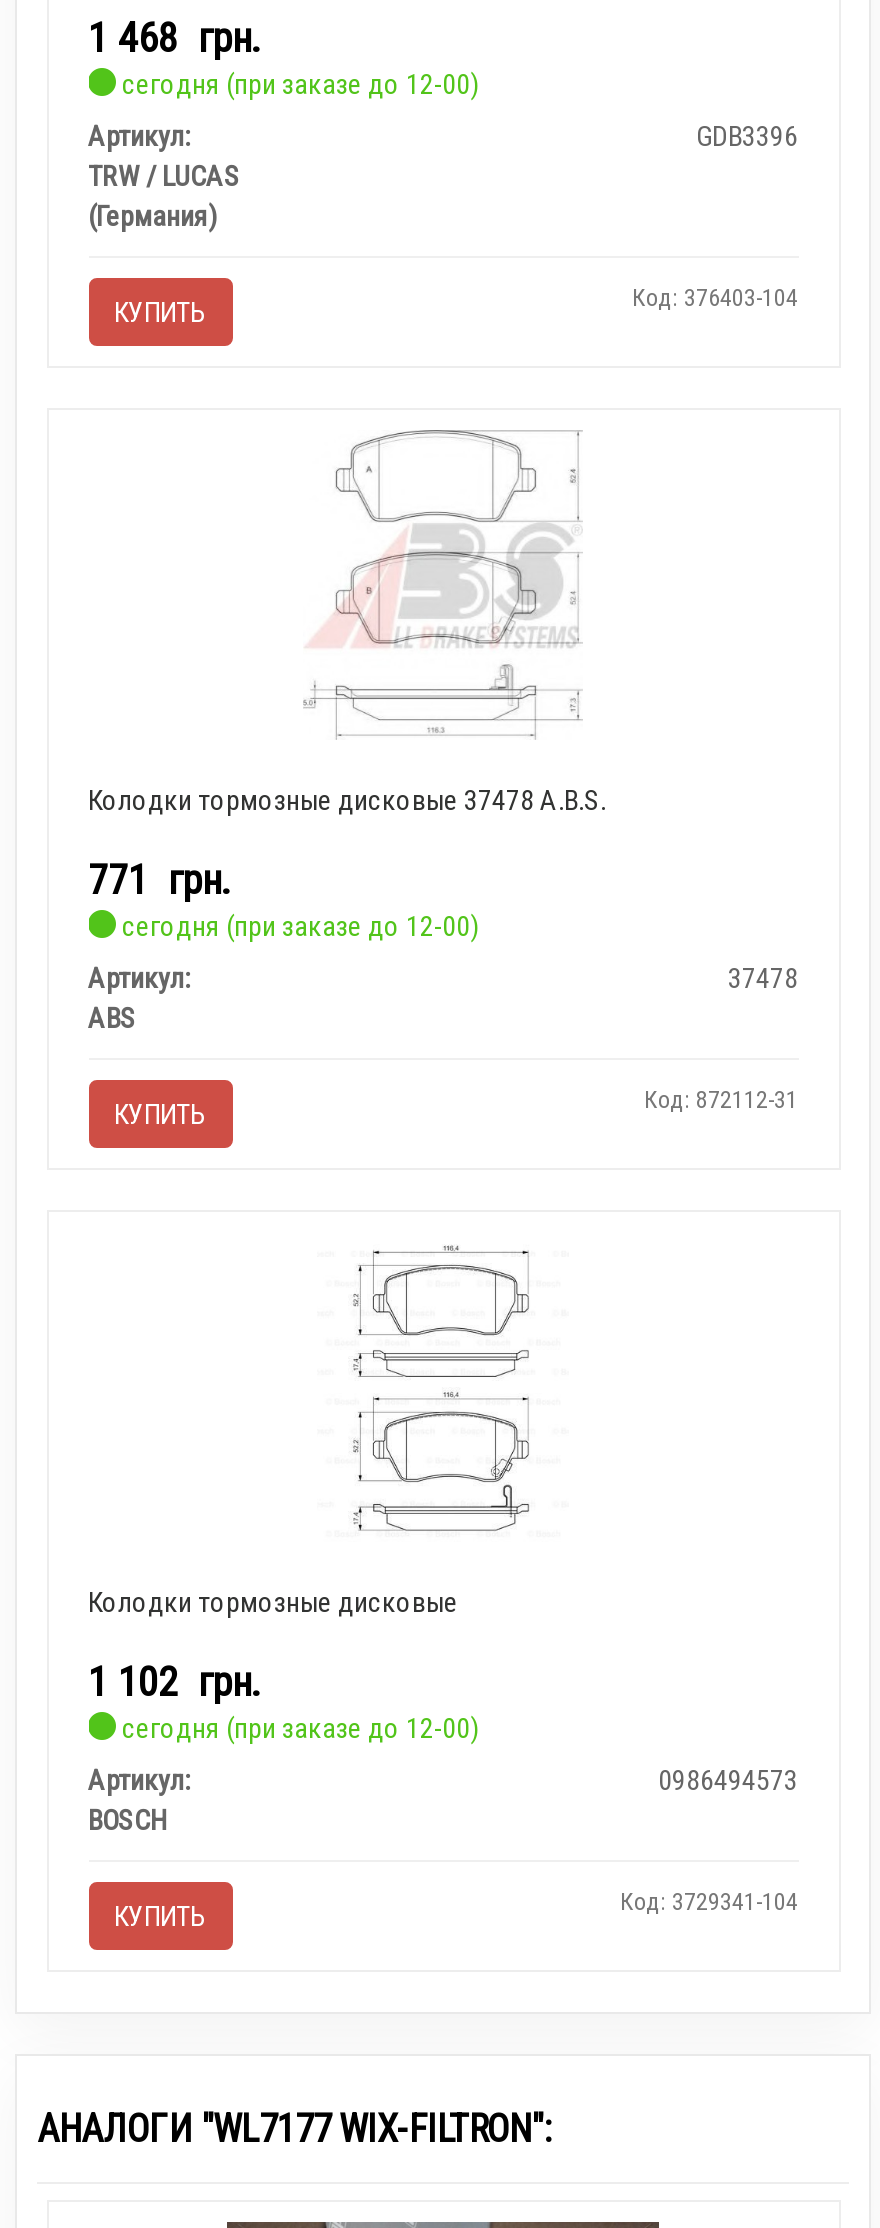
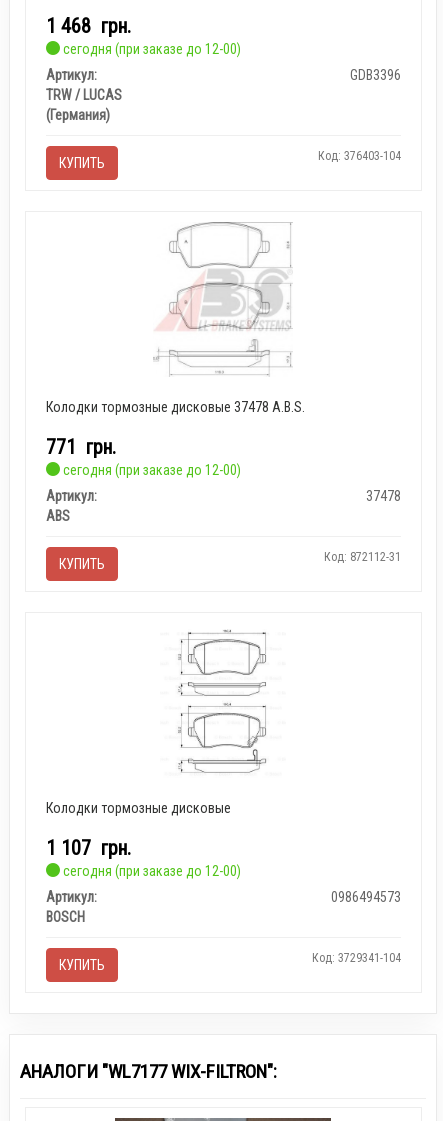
- 1 102 грн.
+ 1 107 грн.
